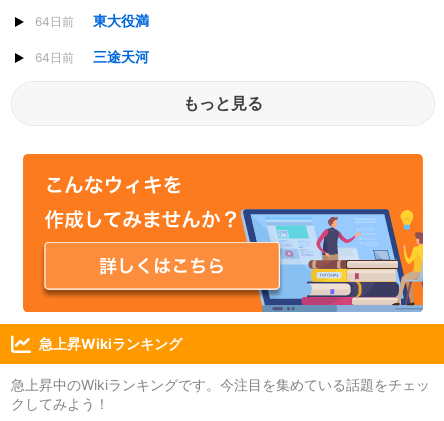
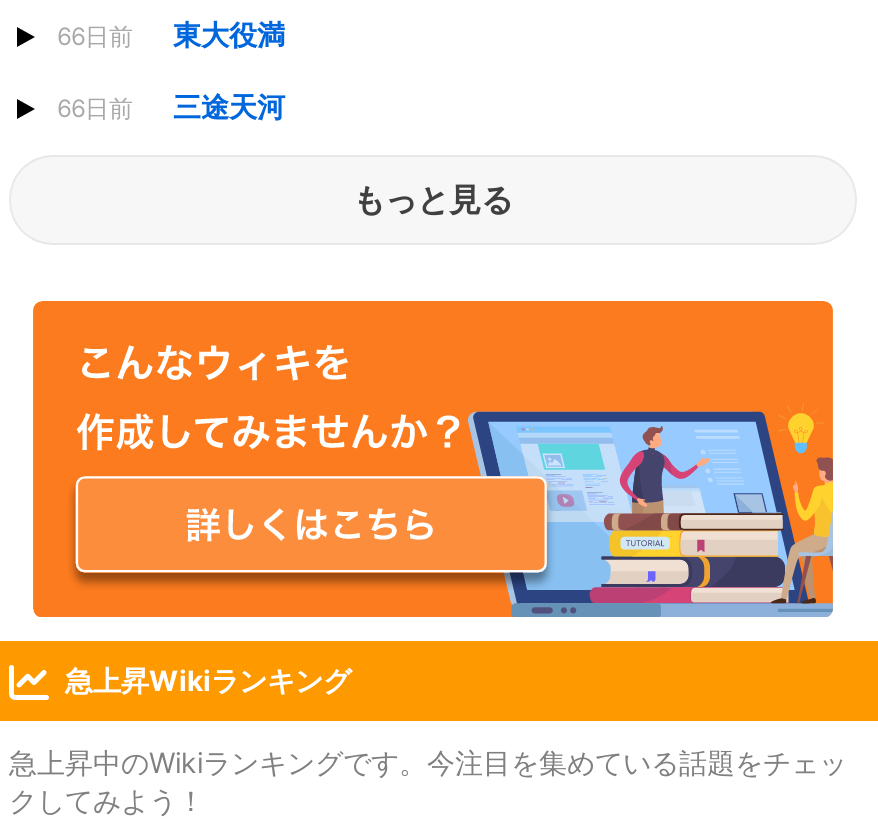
- 64日前 東大役満
+ 66日前 東大役満

- 64日前 三途天河
+ 66日前 三途天河
